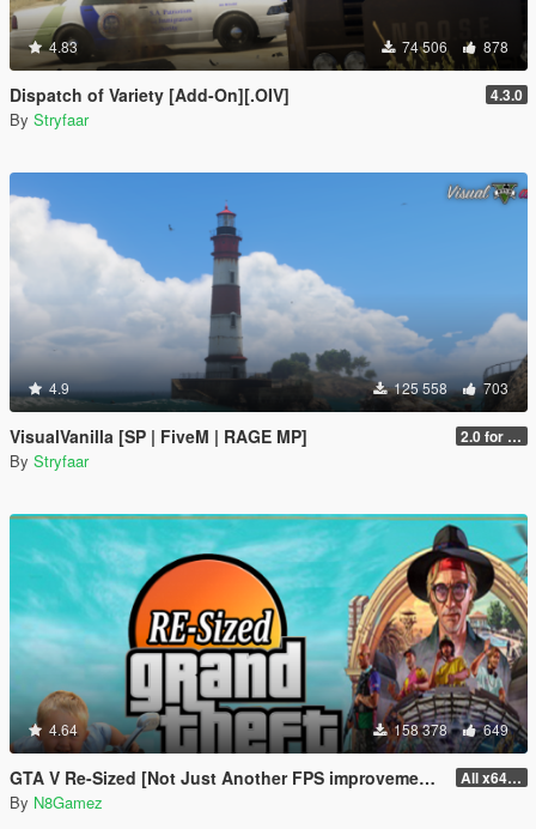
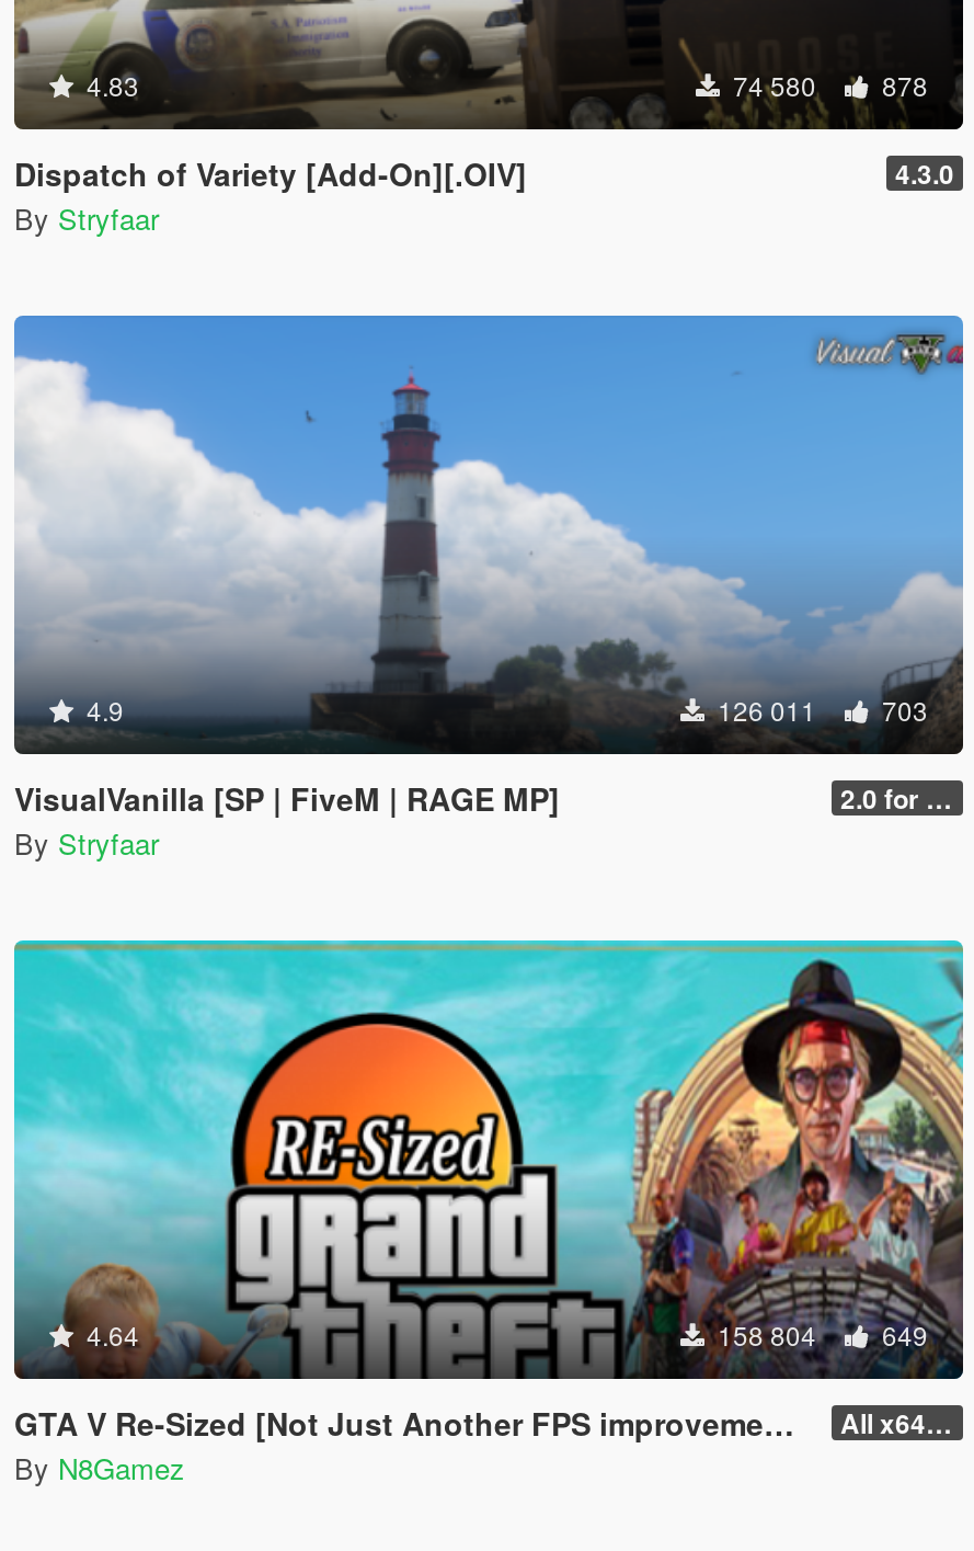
- 74 506 878
+ 74 580 878

- 125 558 703
+ 126 011 703

- 158 378 649
+ 158 804 649
